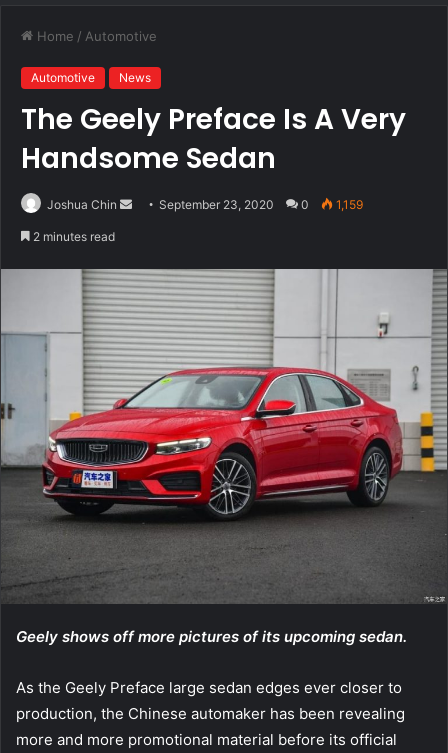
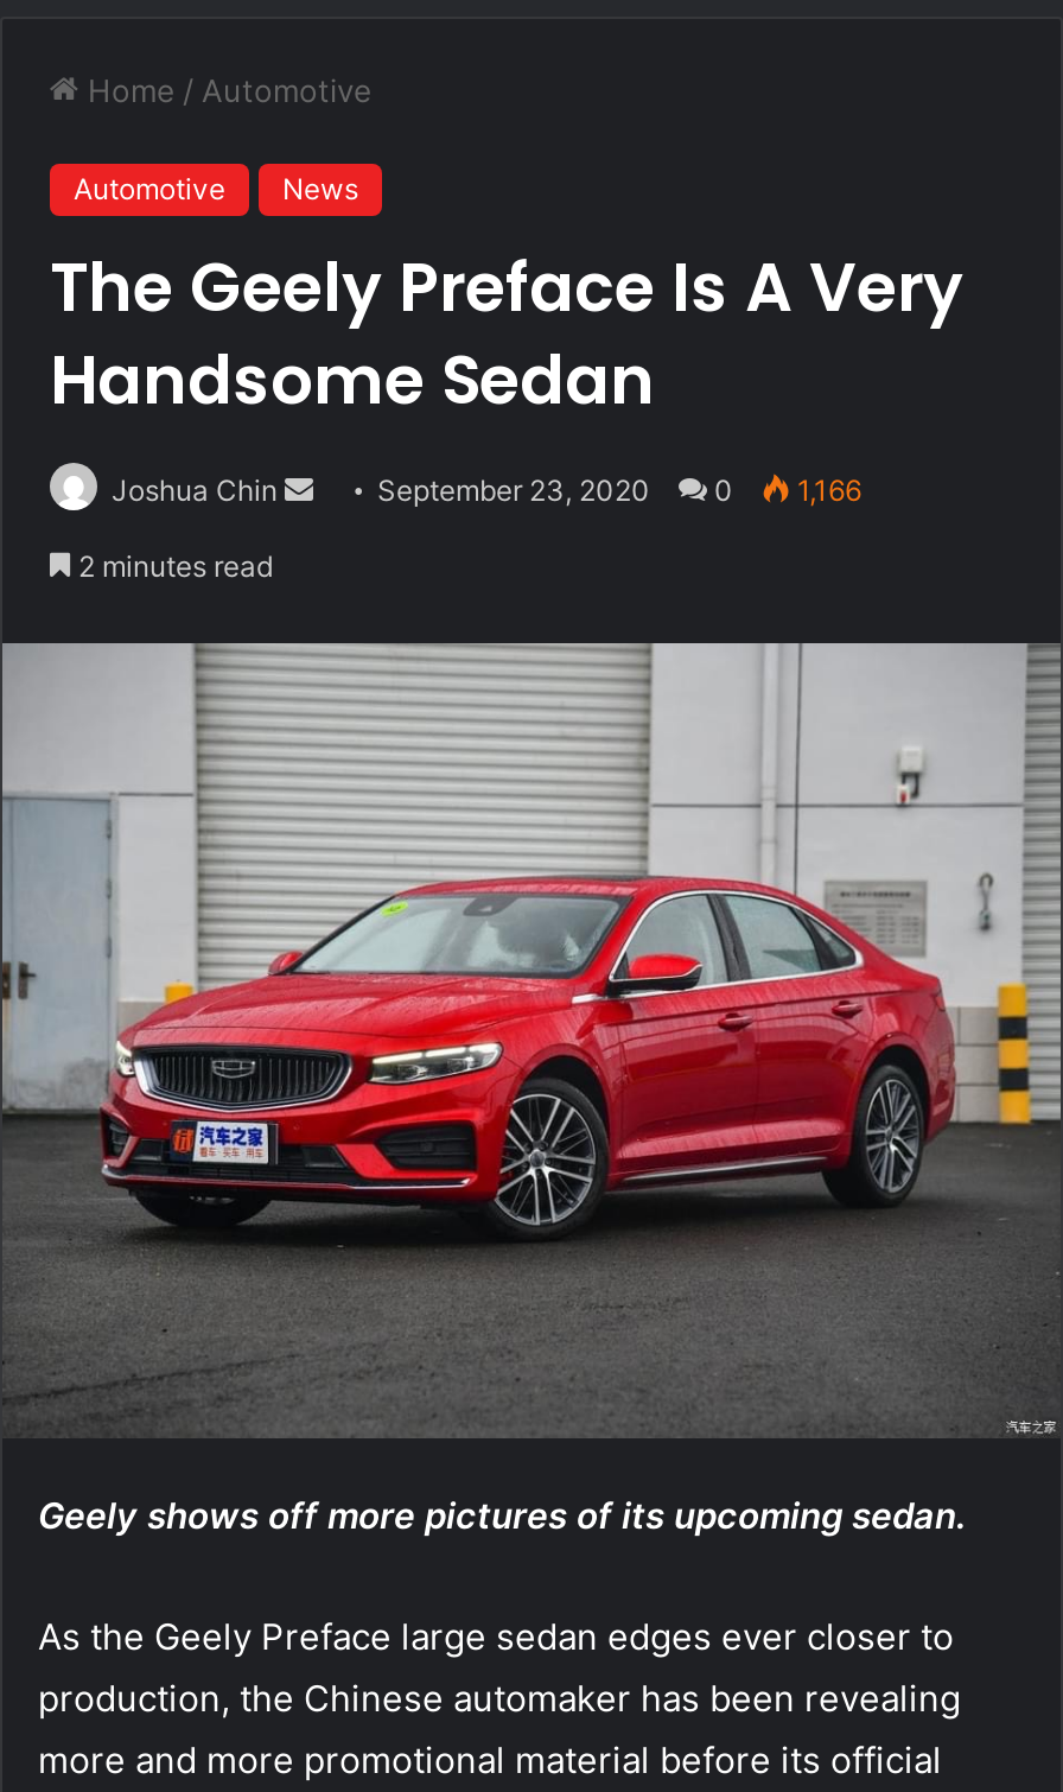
- 1,159
+ 1,166
